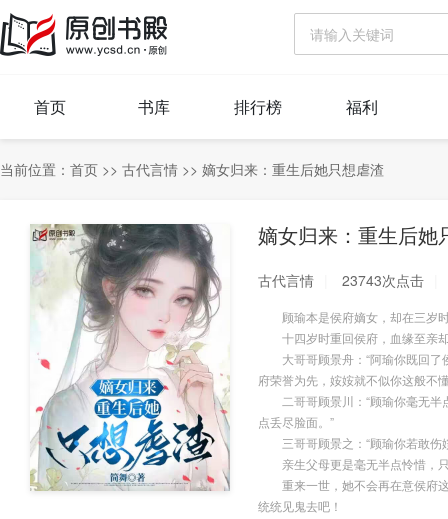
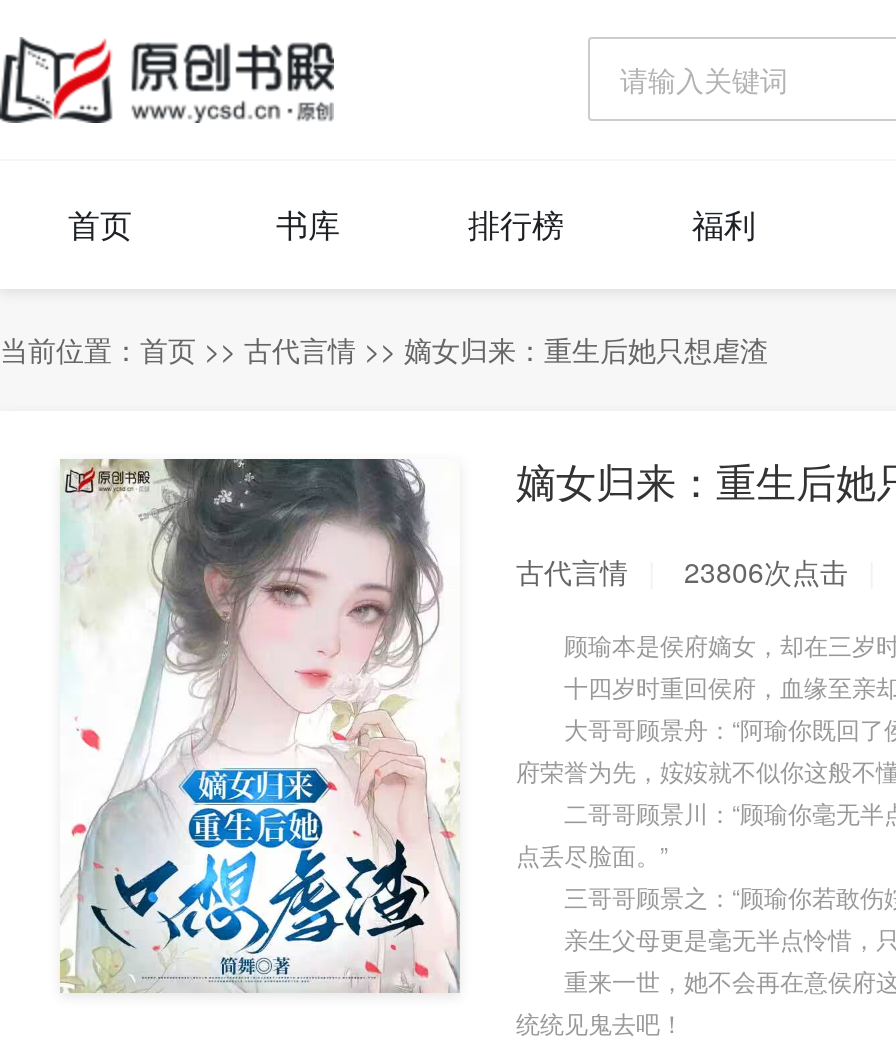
- 古代言情 23743次点击
+ 古代言情 23806次点击
